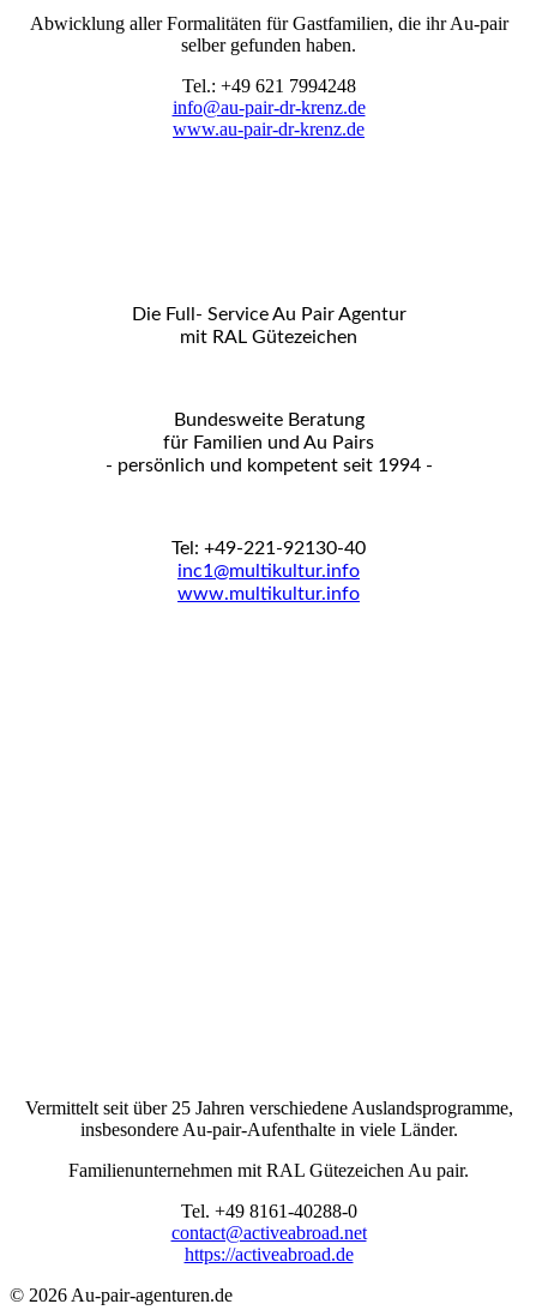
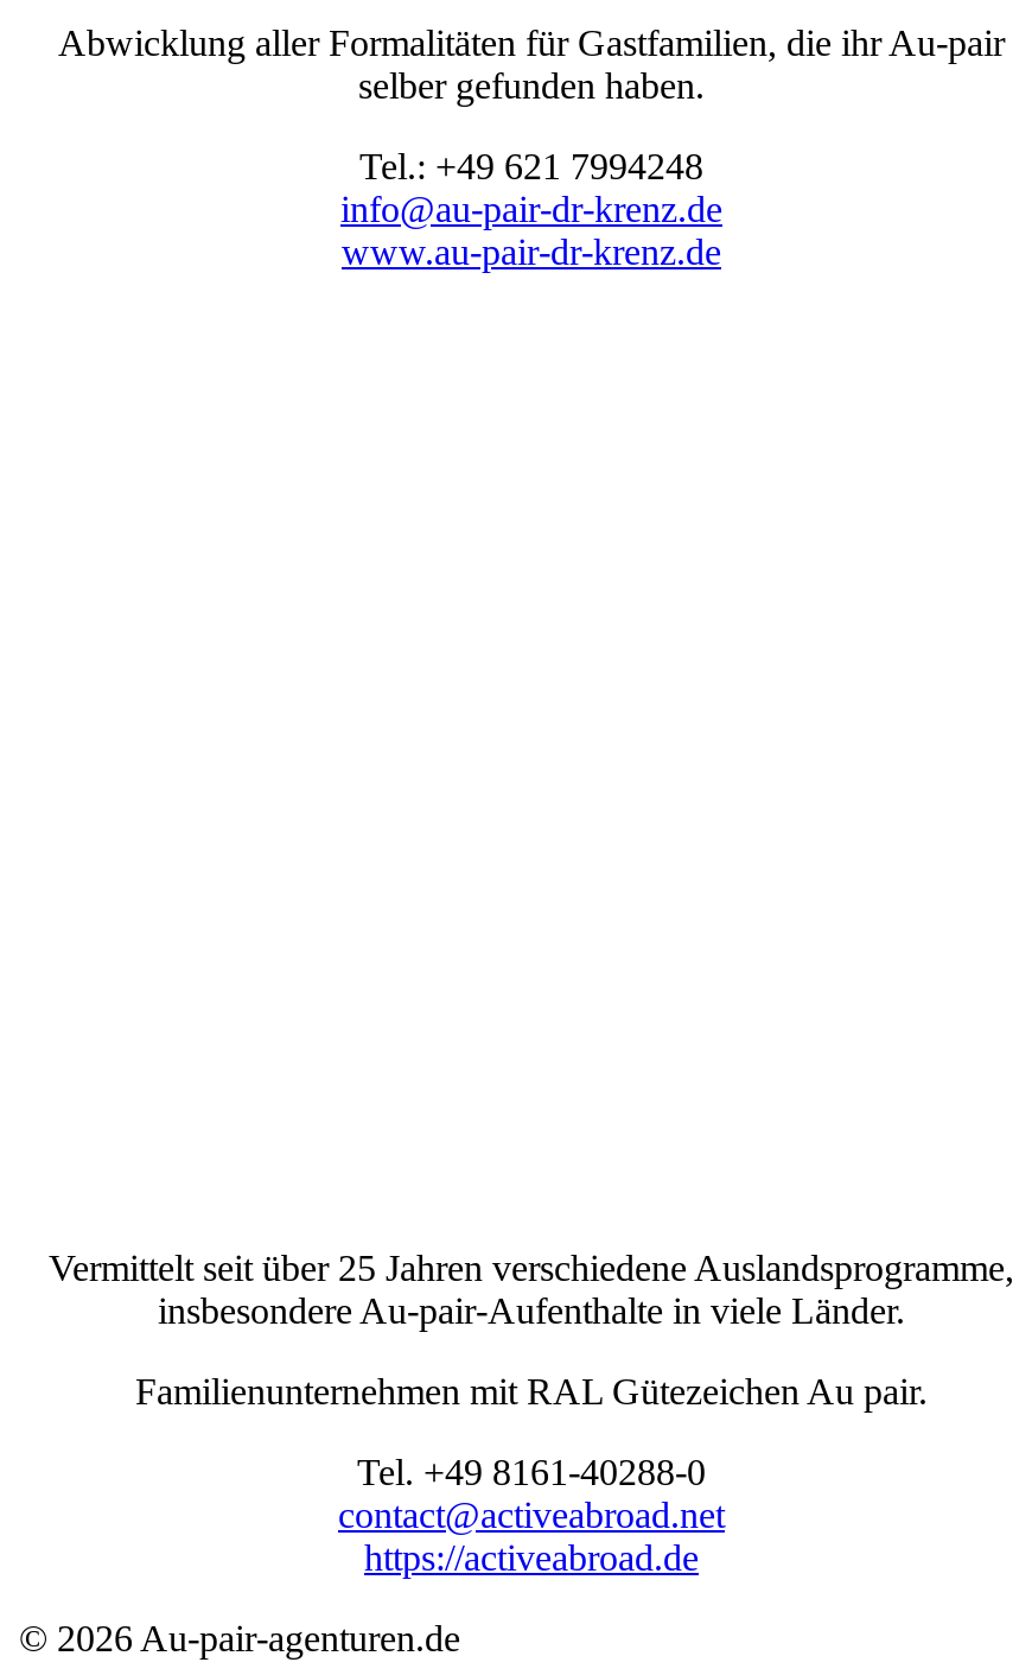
- Die Full- Service Au Pair Agentur
- mit RAL Gütezeichen

- Bundesweite Beratung
- für Familien und Au Pairs
- - persönlich und kompetent seit 1994 -

- Tel: +49-221-92130-40
- inc1@multikultur.info
- www.multikultur.info
